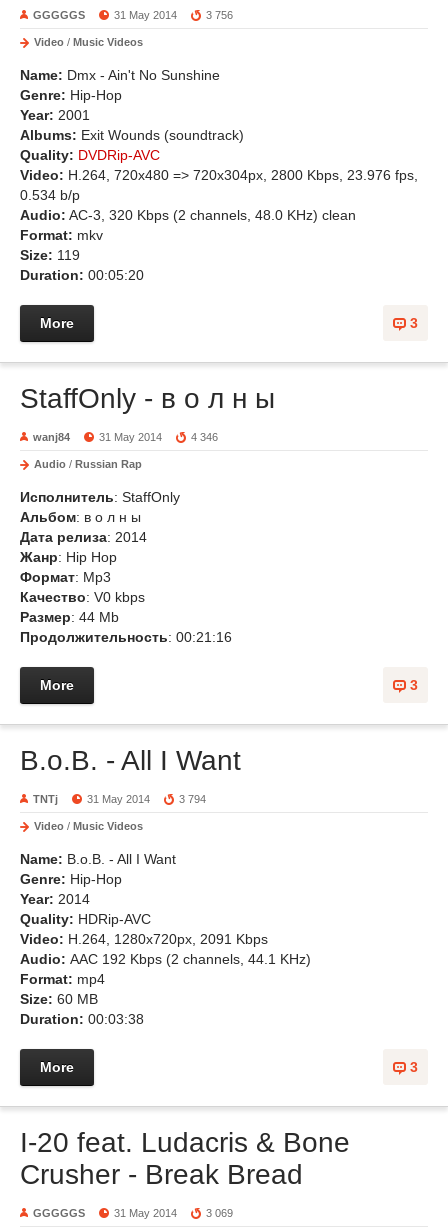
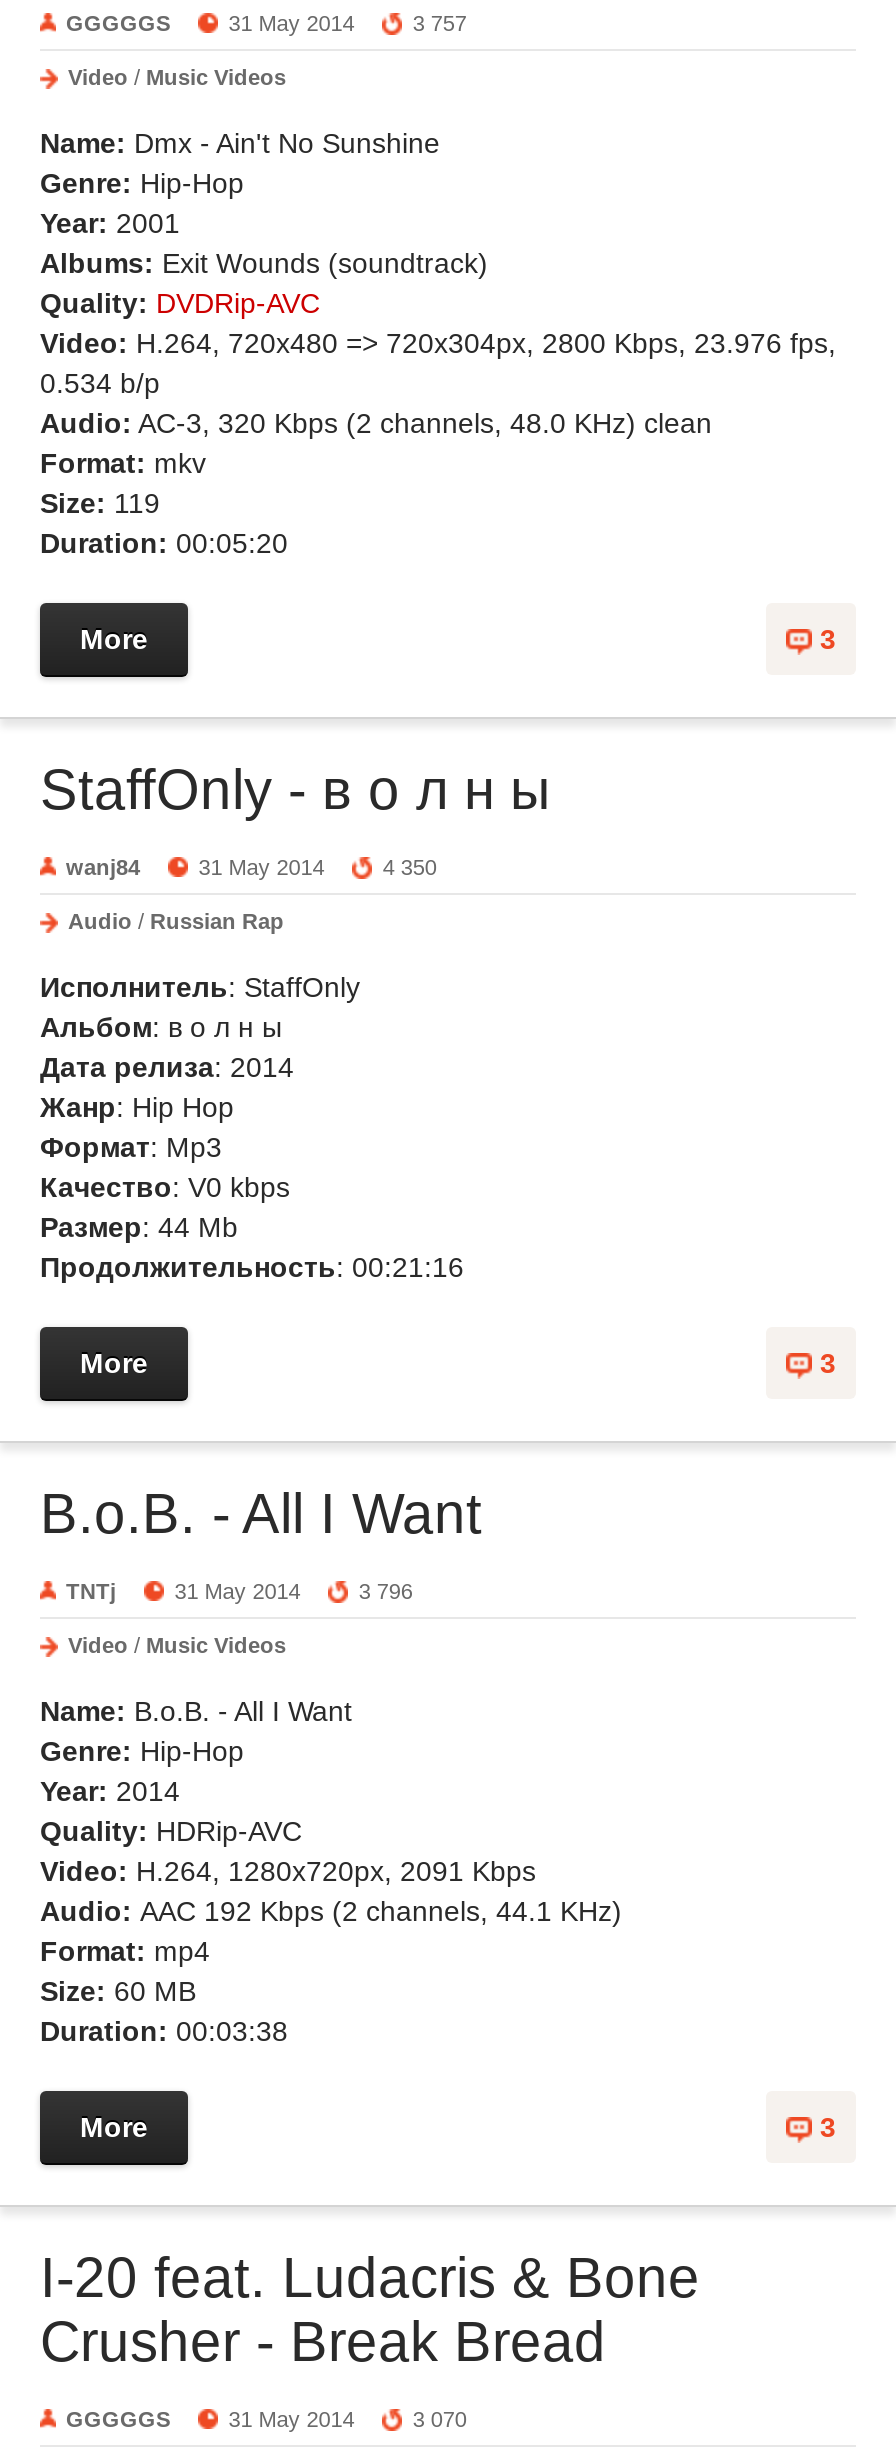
- 3 756
+ 3 757

- 4 346
+ 4 350

- 3 794
+ 3 796

- 3 069
+ 3 070
